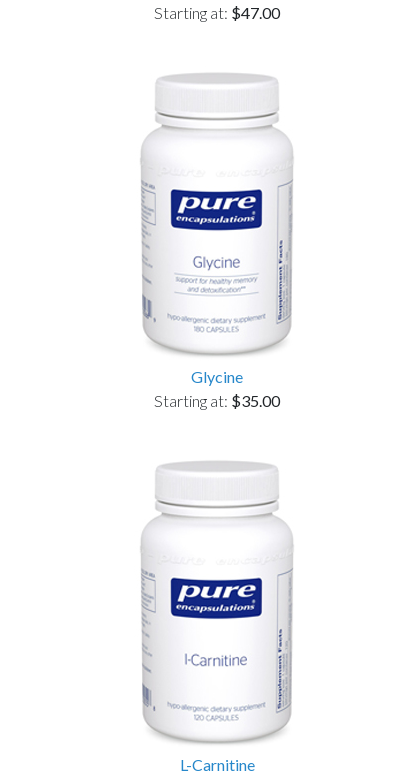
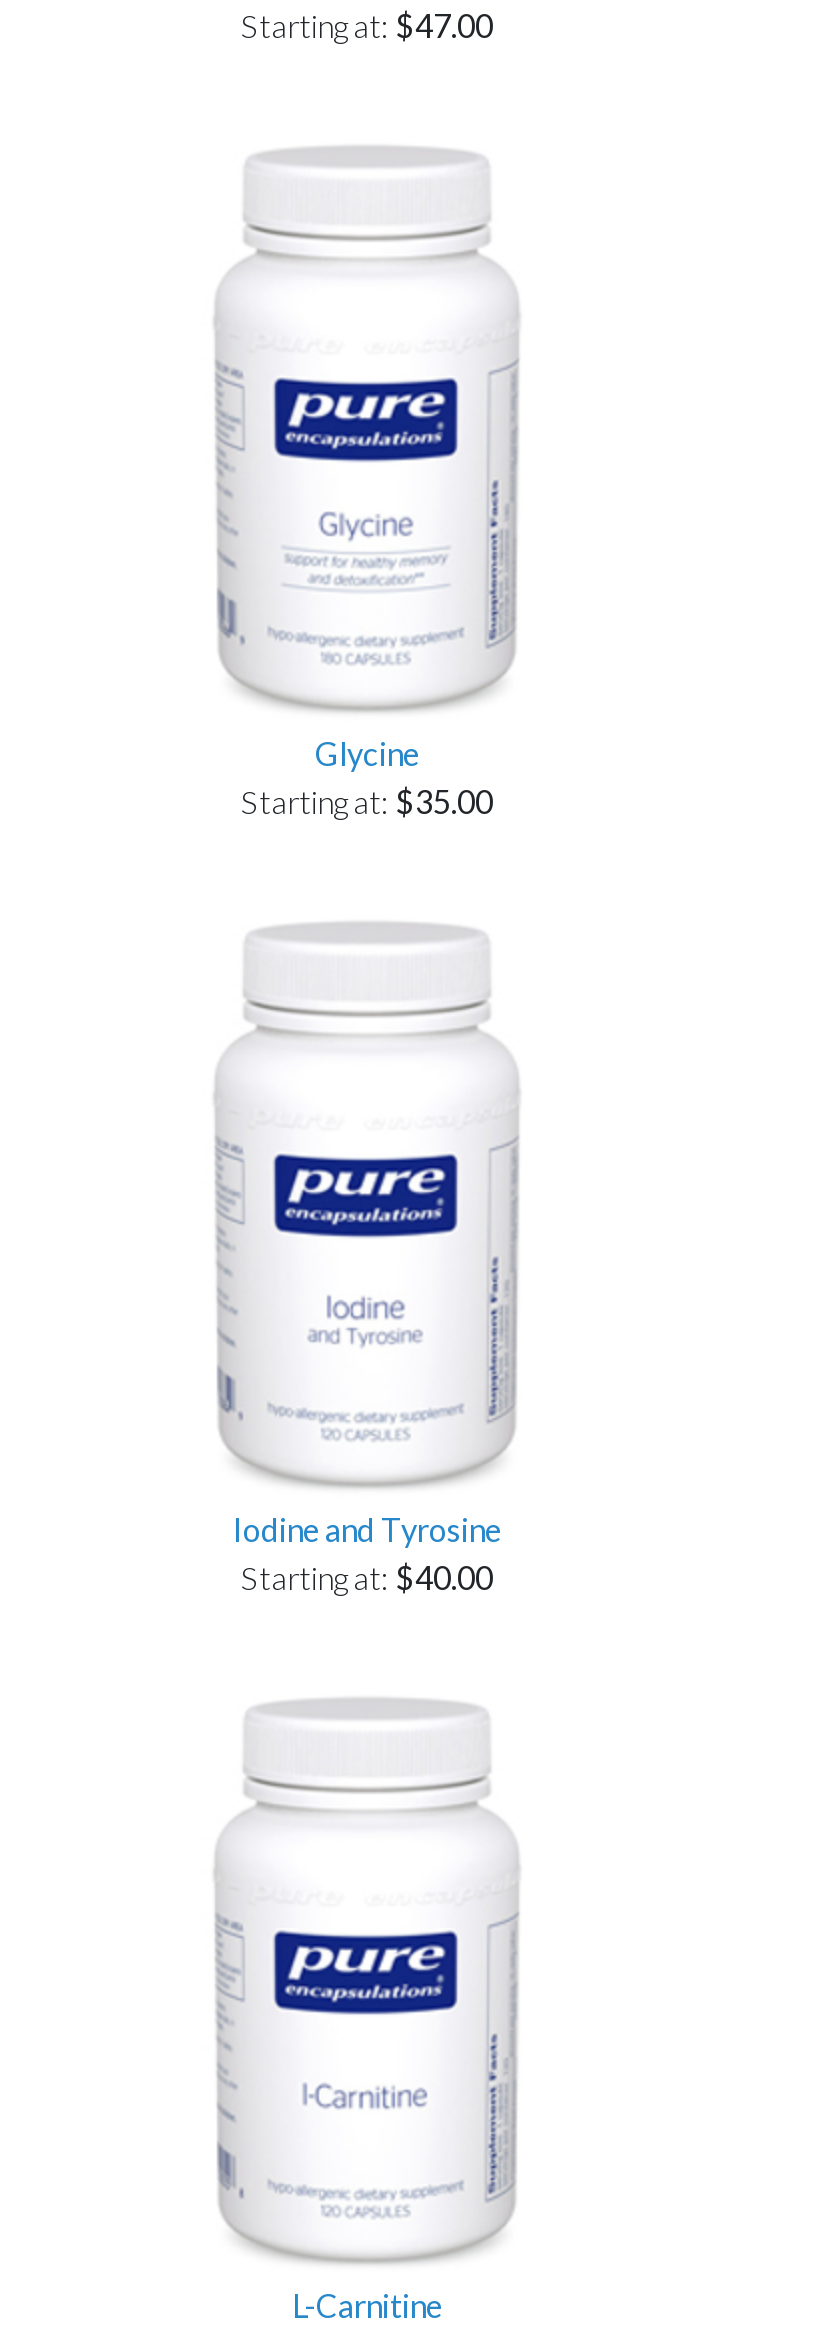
+ Iodine and Tyrosine
+ Starting at: $40.00
